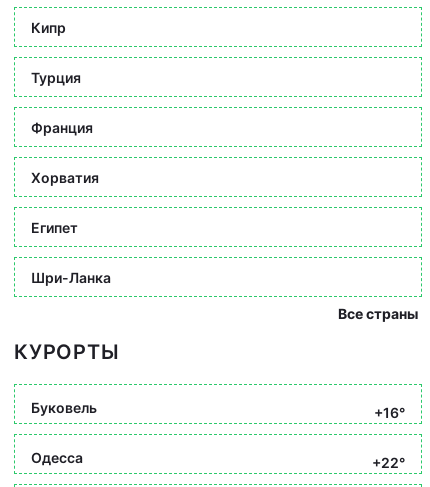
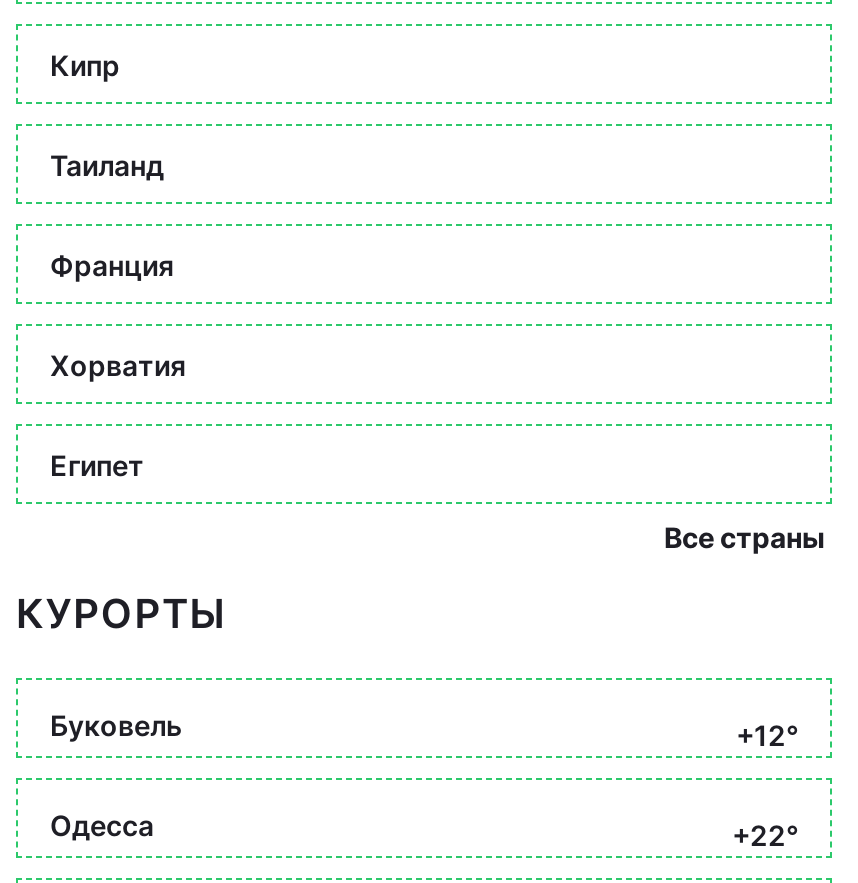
- Турция
+ Таиланд

- Шри-Ланка

- +16°
+ +12°
